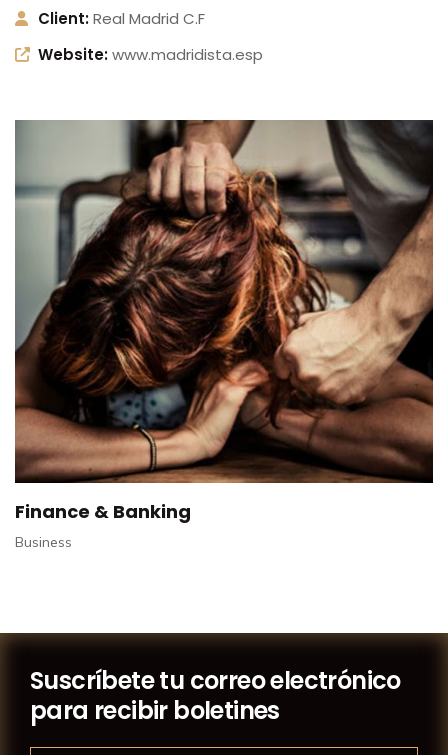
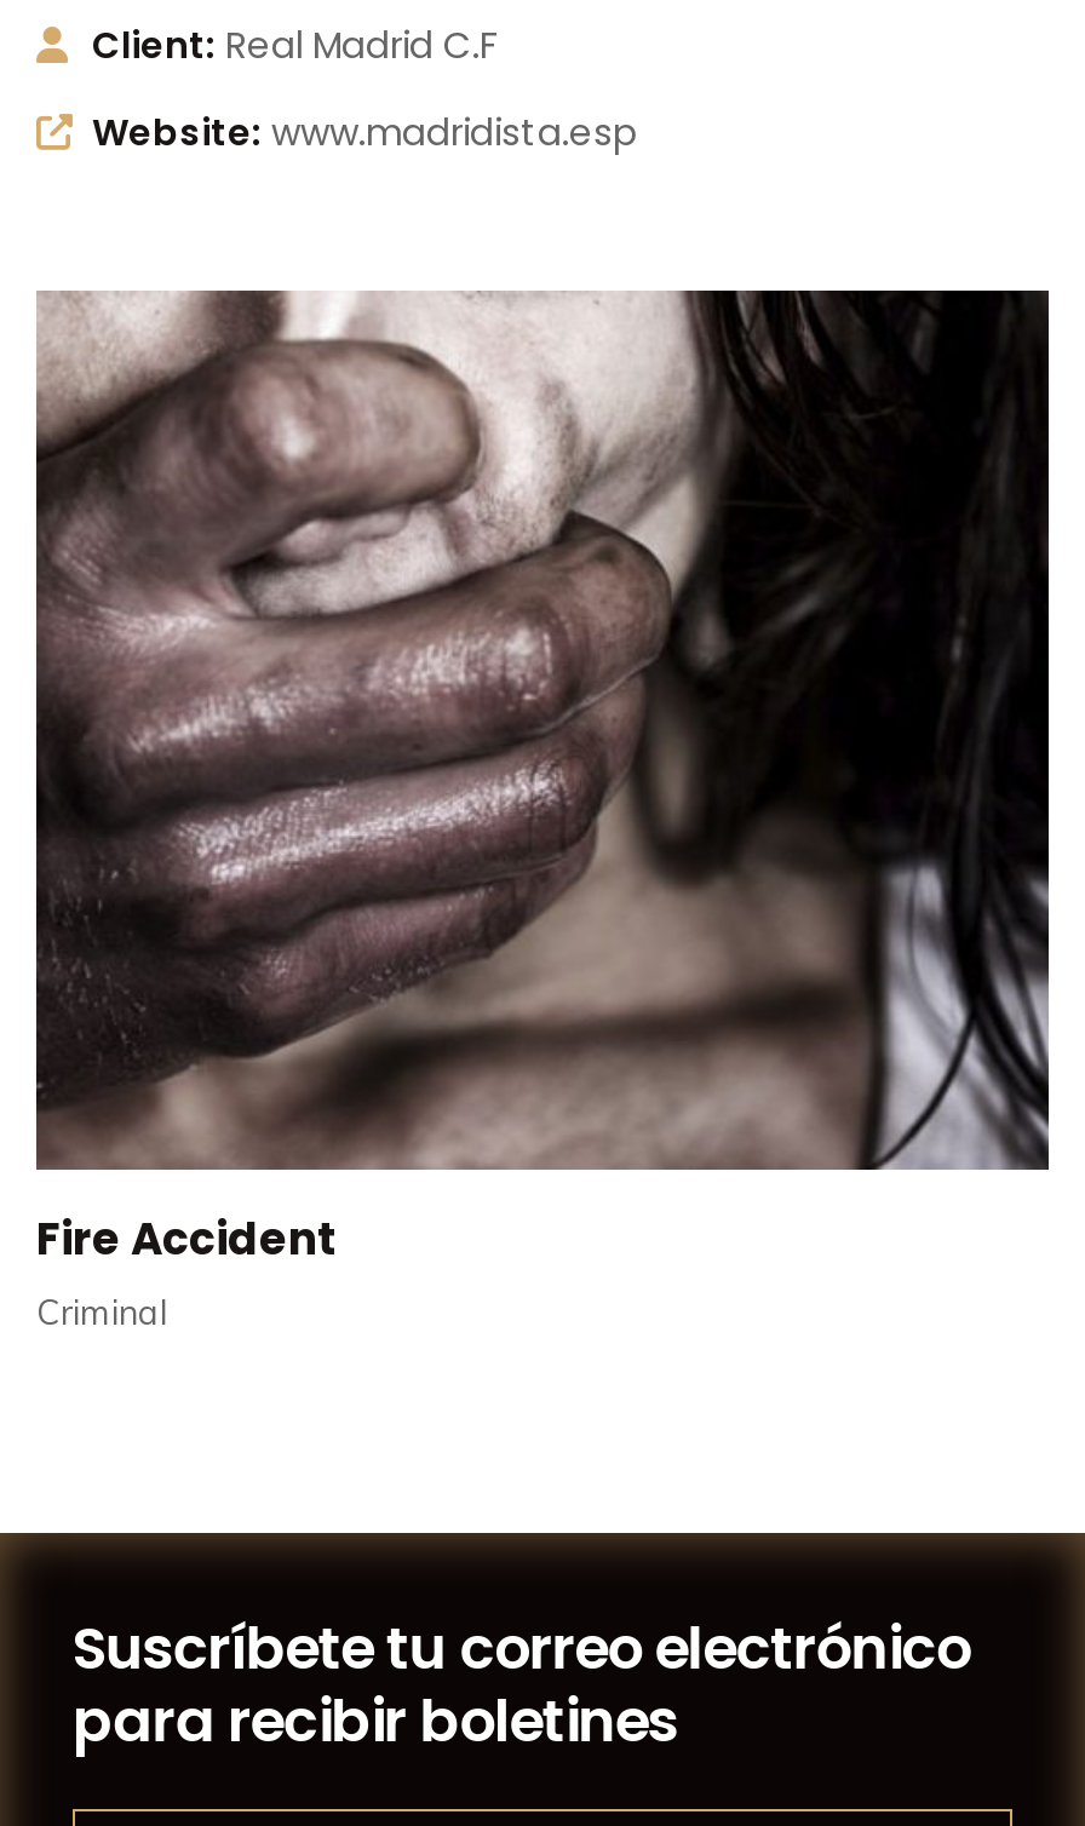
- [image]
- Finance & Banking
- Business
+ [image]
+ Fire Accident
+ Criminal
